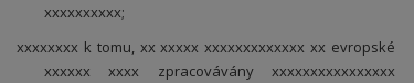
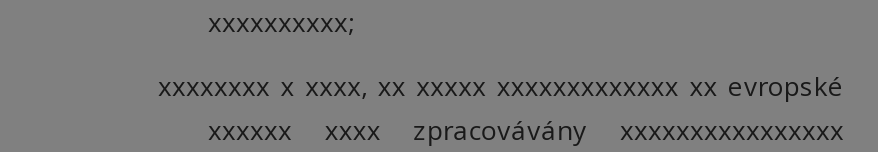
- xxxxxxxx k tomu, xx xxxxx xxxxxxxxxxxxx xx evropské
+ xxxxxxxx x xxxx, xx xxxxx xxxxxxxxxxxxx xx evropské
